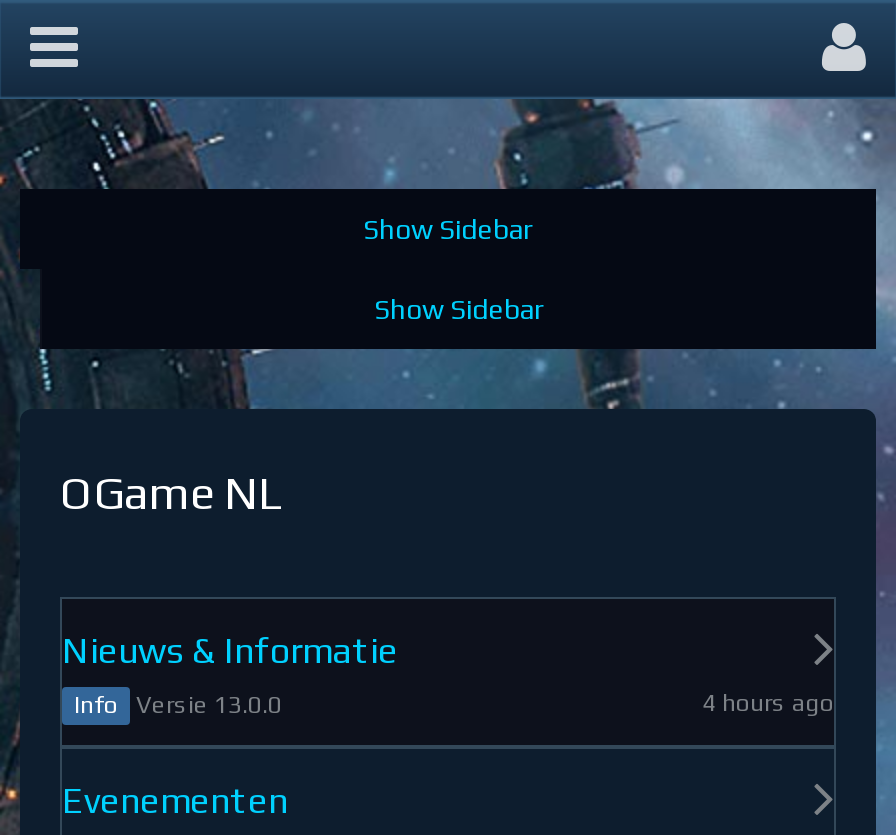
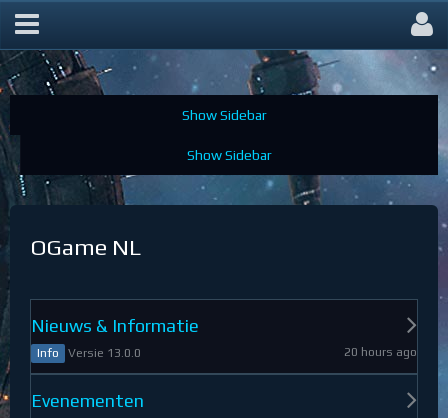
- 4 hours ago
+ 20 hours ago
